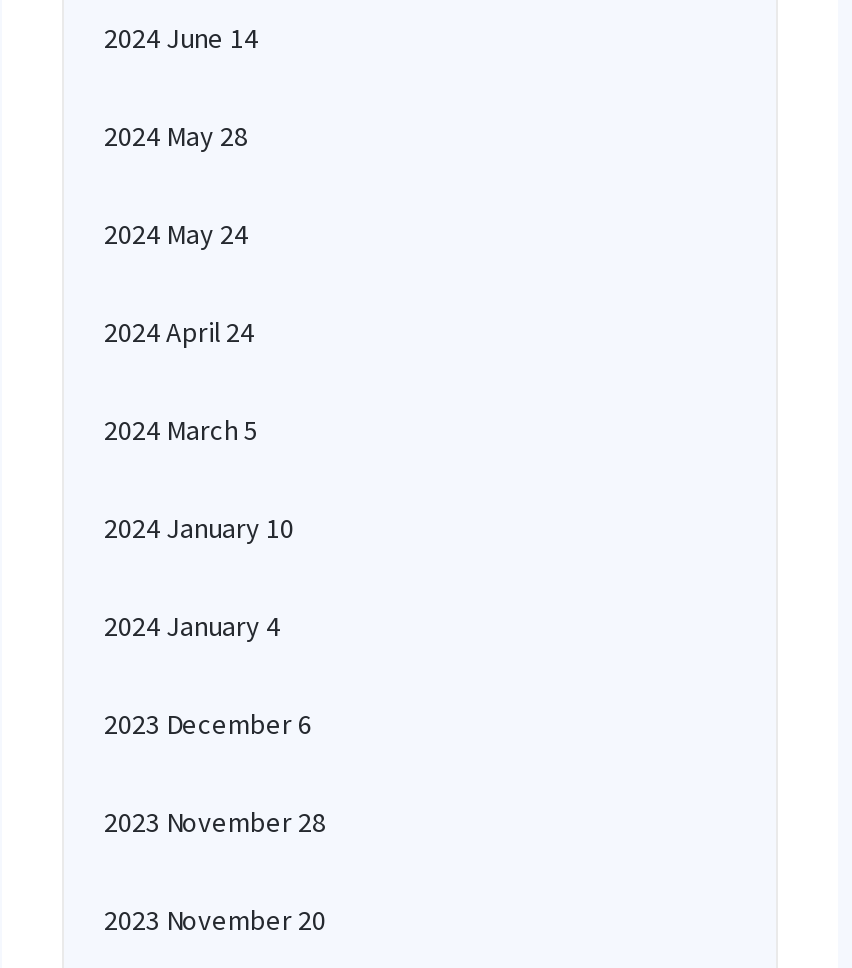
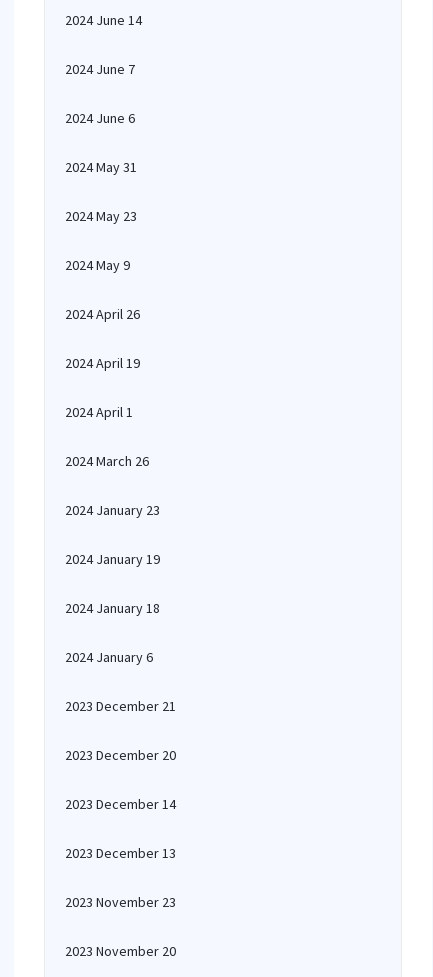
- 2024 May 28
- 2024 May 24
- 2024 April 24
- 2024 March 5
- 2024 January 10
- 2024 January 4
- 2023 December 6
- 2023 November 28
+ 2024 June 7
+ 2024 June 6
+ 2024 May 31
+ 2024 May 23
+ 2024 May 9
+ 2024 April 26
+ 2024 April 19
+ 2024 April 1
+ 2024 March 26
+ 2024 January 23
+ 2024 January 19
+ 2024 January 18
+ 2024 January 6
+ 2023 December 21
+ 2023 December 20
+ 2023 December 14
+ 2023 December 13
+ 2023 November 23
